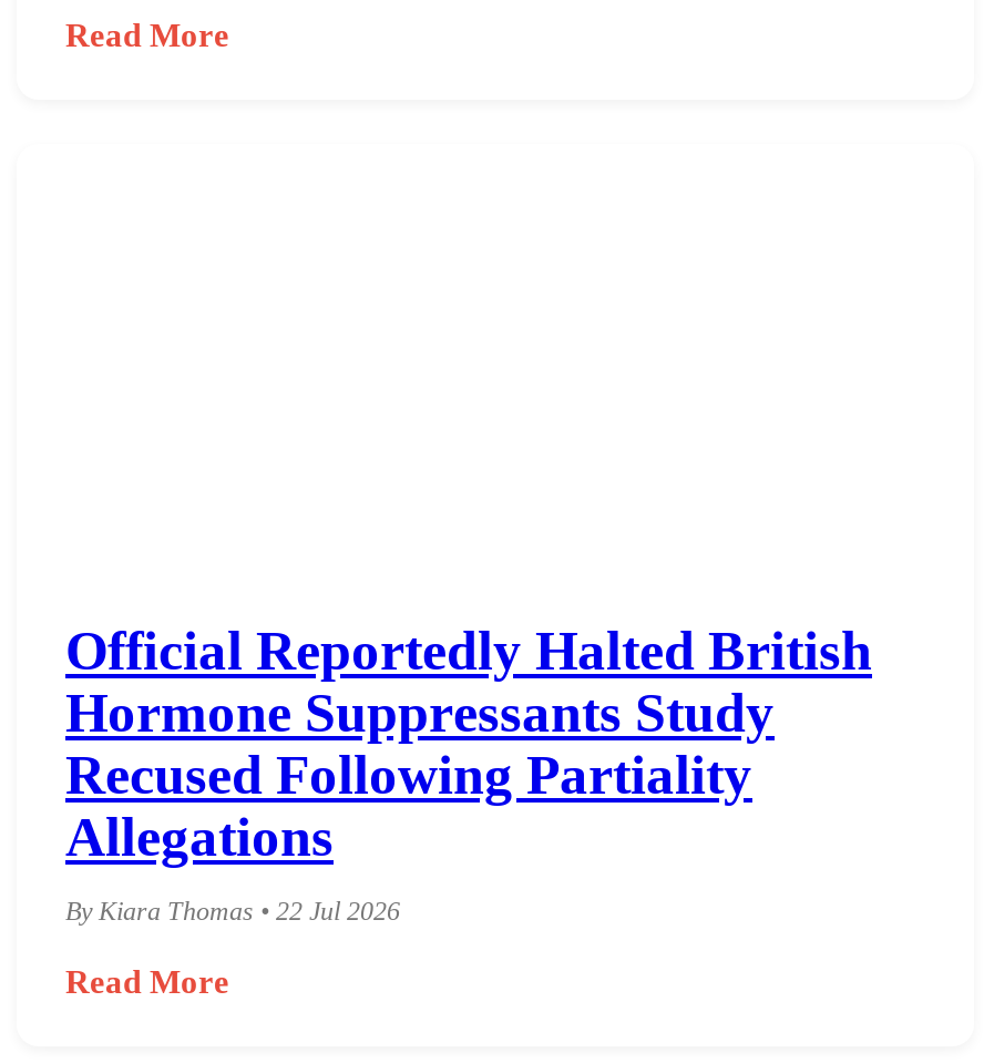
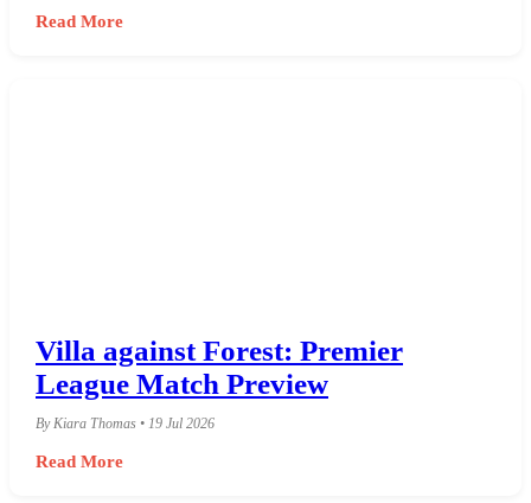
- Official Reportedly Halted British
- Hormone Suppressants Study
- Recused Following Partiality
- Allegations
+ Villa against Forest: Premier
+ League Match Preview

- By Kiara Thomas • 22 Jul 2026
+ By Kiara Thomas • 19 Jul 2026
